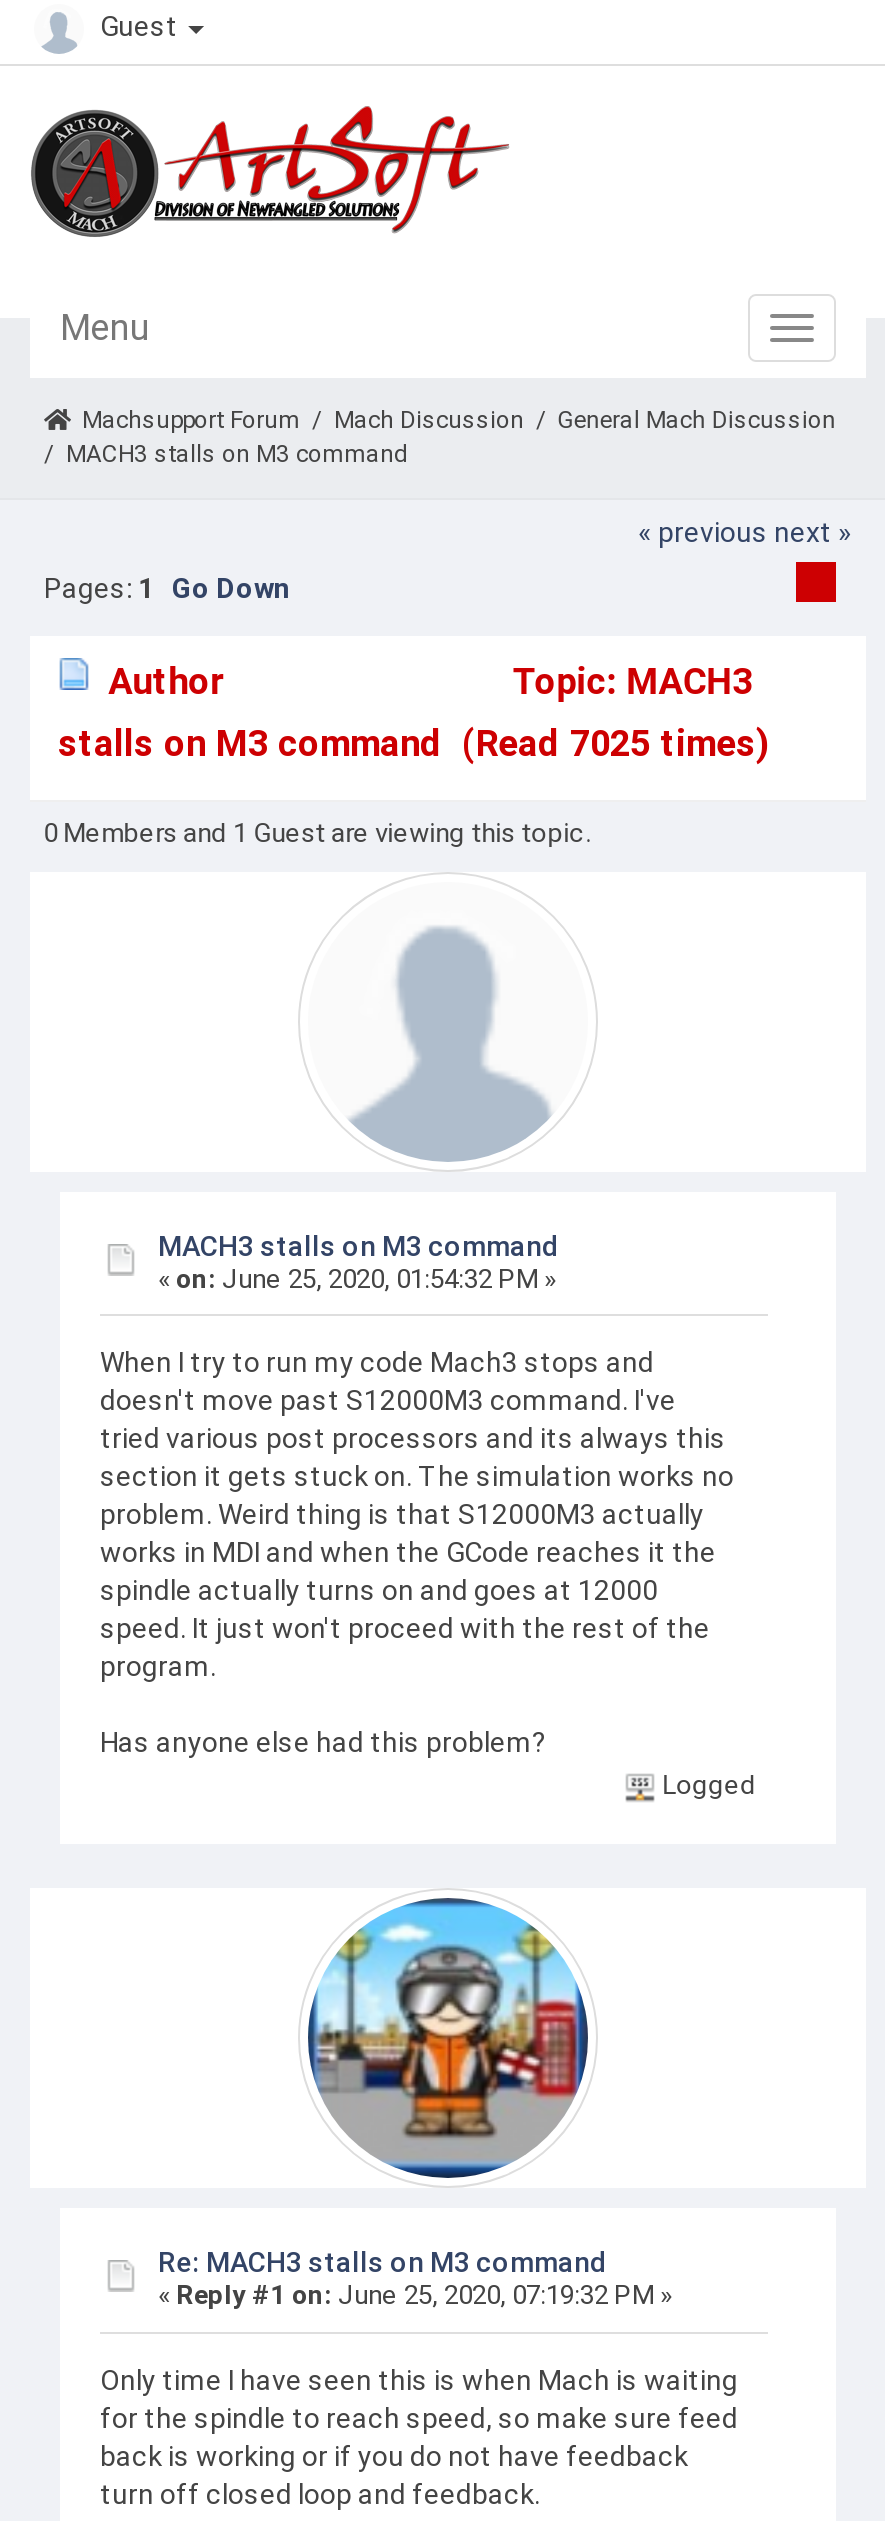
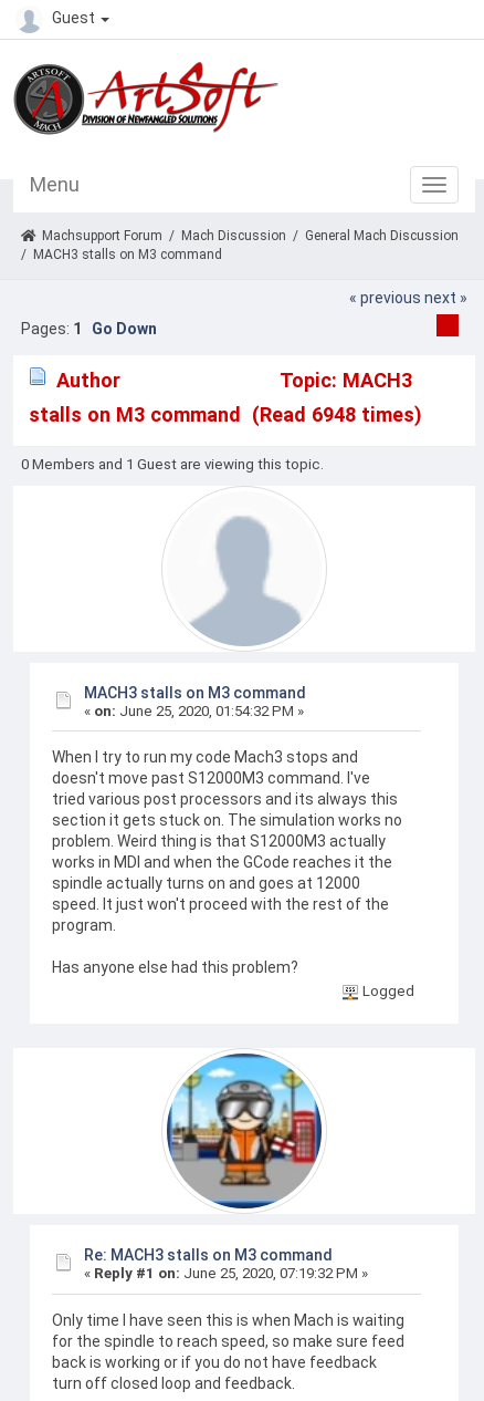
- stalls on M3 command (Read 7025 times)
+ stalls on M3 command (Read 6948 times)
